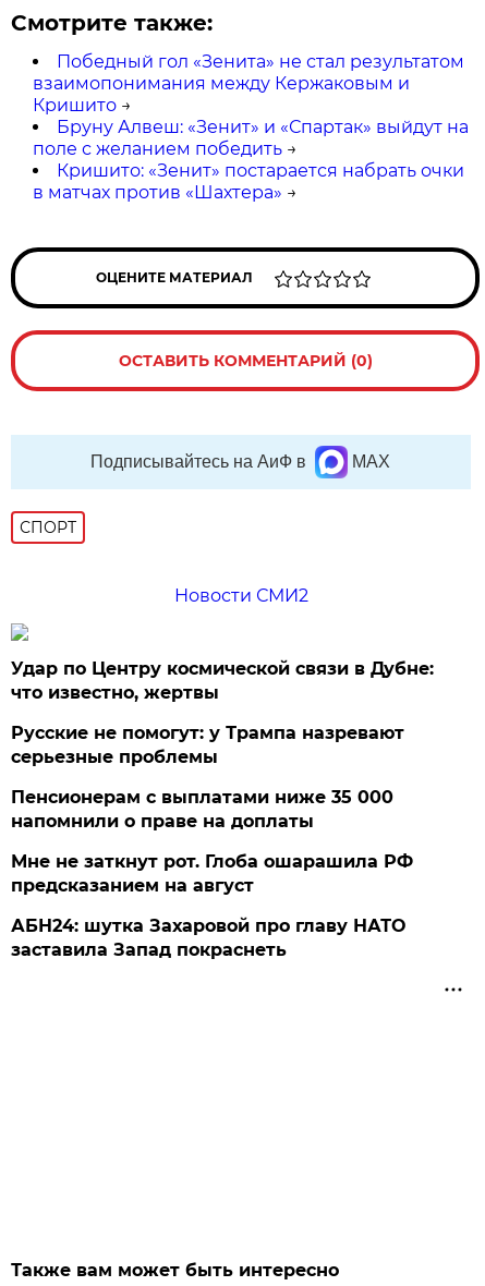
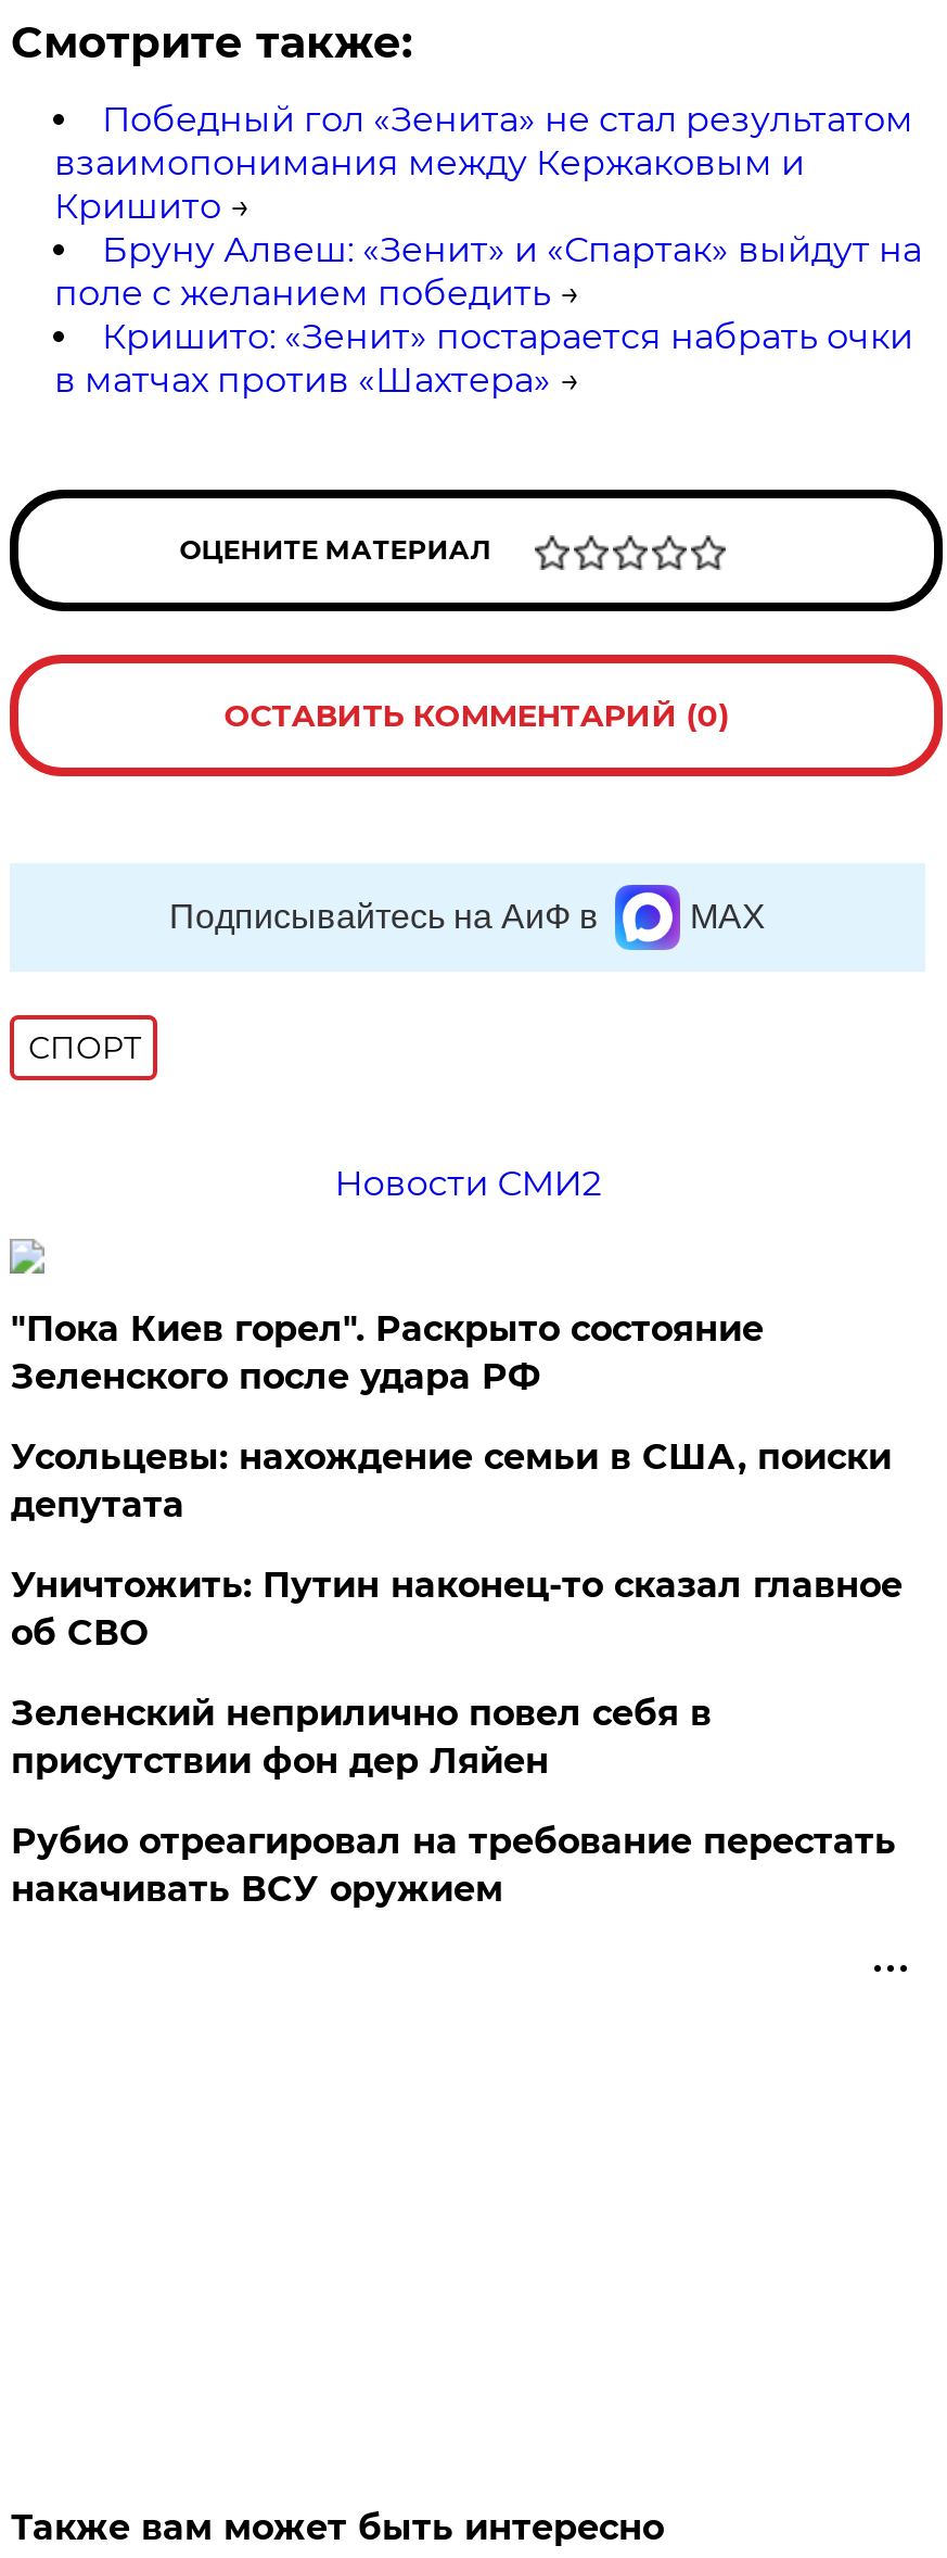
- Удар по Центру космической связи в Дубне:
- что известно, жертвы
+ "Пока Киев горел". Раскрыто состояние
+ Зеленского после удара РФ

- Русские не помогут: у Трампа назревают
- серьезные проблемы
+ Усольцевы: нахождение семьи в США, поиски
+ депутата

- Пенсионерам с выплатами ниже 35 000
- напомнили о праве на доплаты
+ Уничтожить: Путин наконец-то сказал главное
+ об СВО

- Мне не заткнут рот. Глоба ошарашила РФ
- предсказанием на август
+ Зеленский неприлично повел cебя в
+ присутствии фон дер Ляйен

- АБН24: шутка Захаровой про главу НАТО
- заставила Запад покраснеть
+ Рубио отреагировал на требование перестать
+ накачивать ВСУ оружием
